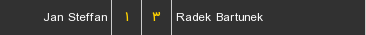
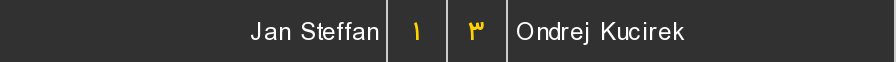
- Radek Bartunek
+ Ondrej Kucirek
